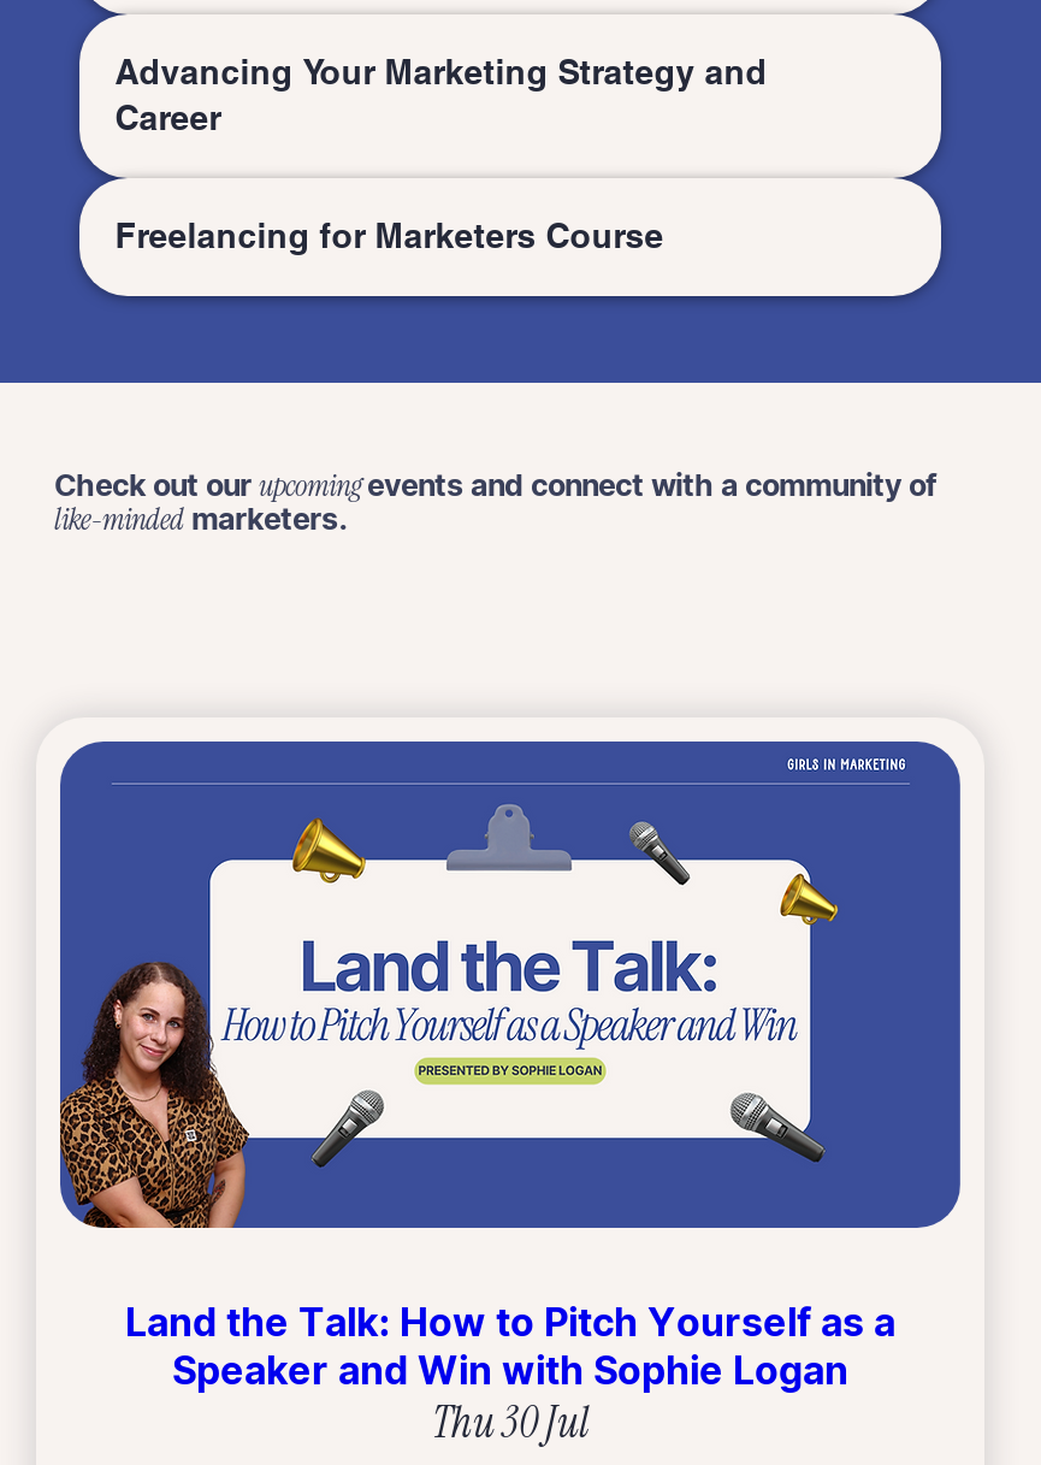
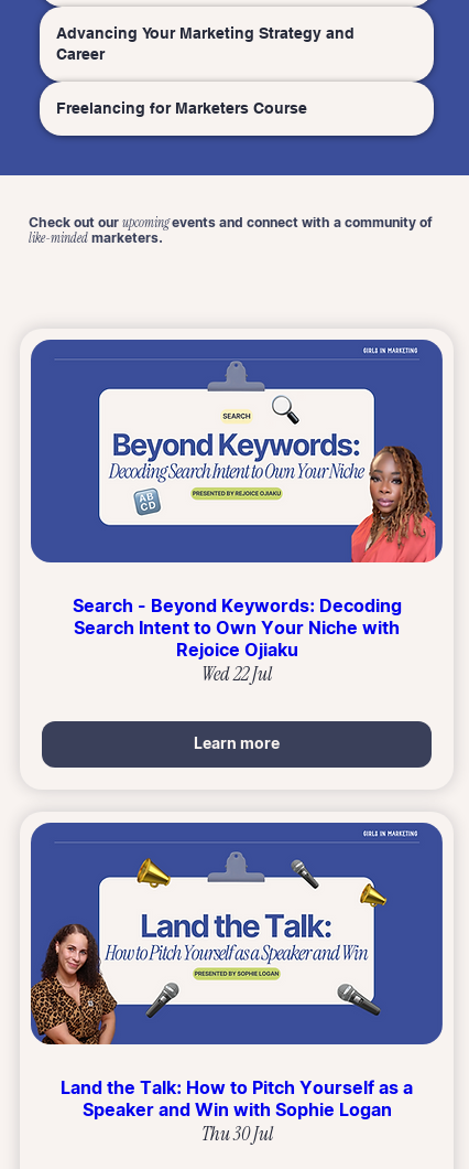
+ [image]
+ Search - Beyond Keywords: Decoding
+ Search Intent to Own Your Niche with
+ Rejoice Ojiaku
+ Wed 22 Jul
+ Learn more
